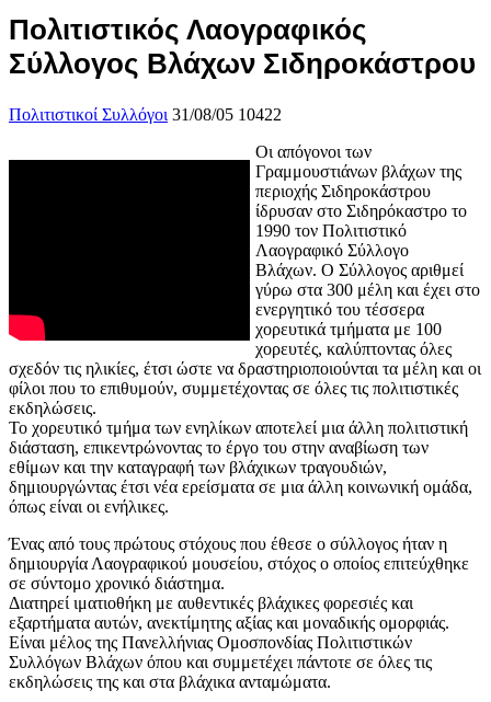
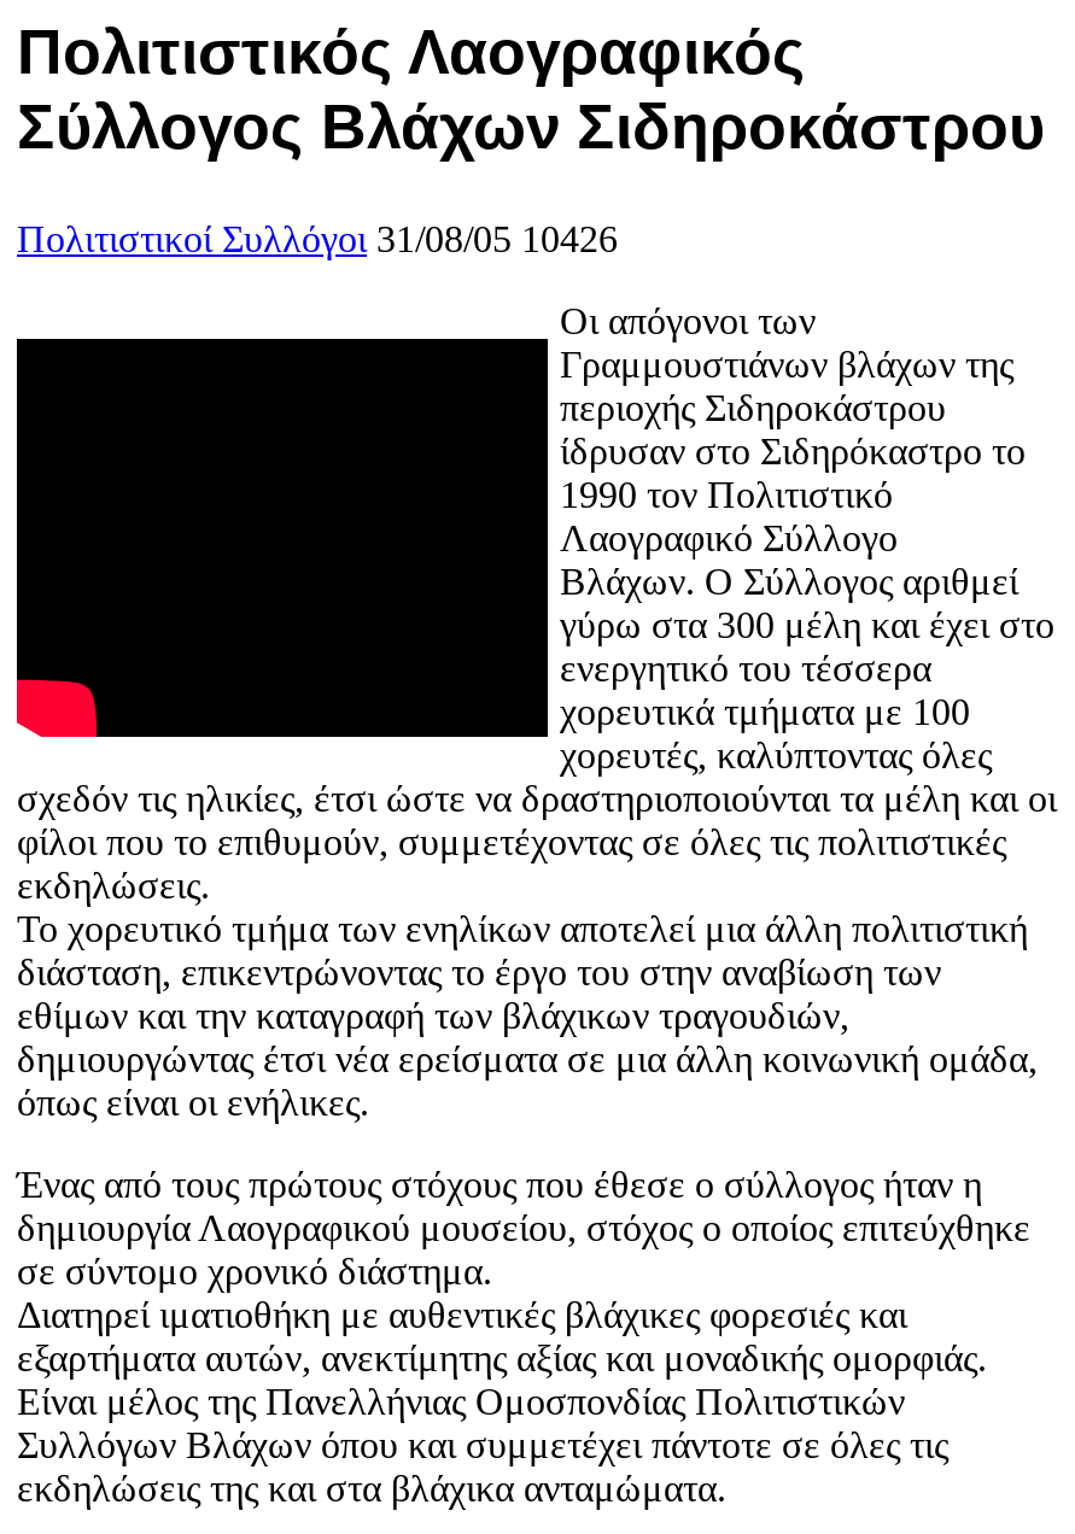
- Πολιτιστικοί Συλλόγοι 31/08/05 10422
+ Πολιτιστικοί Συλλόγοι 31/08/05 10426
